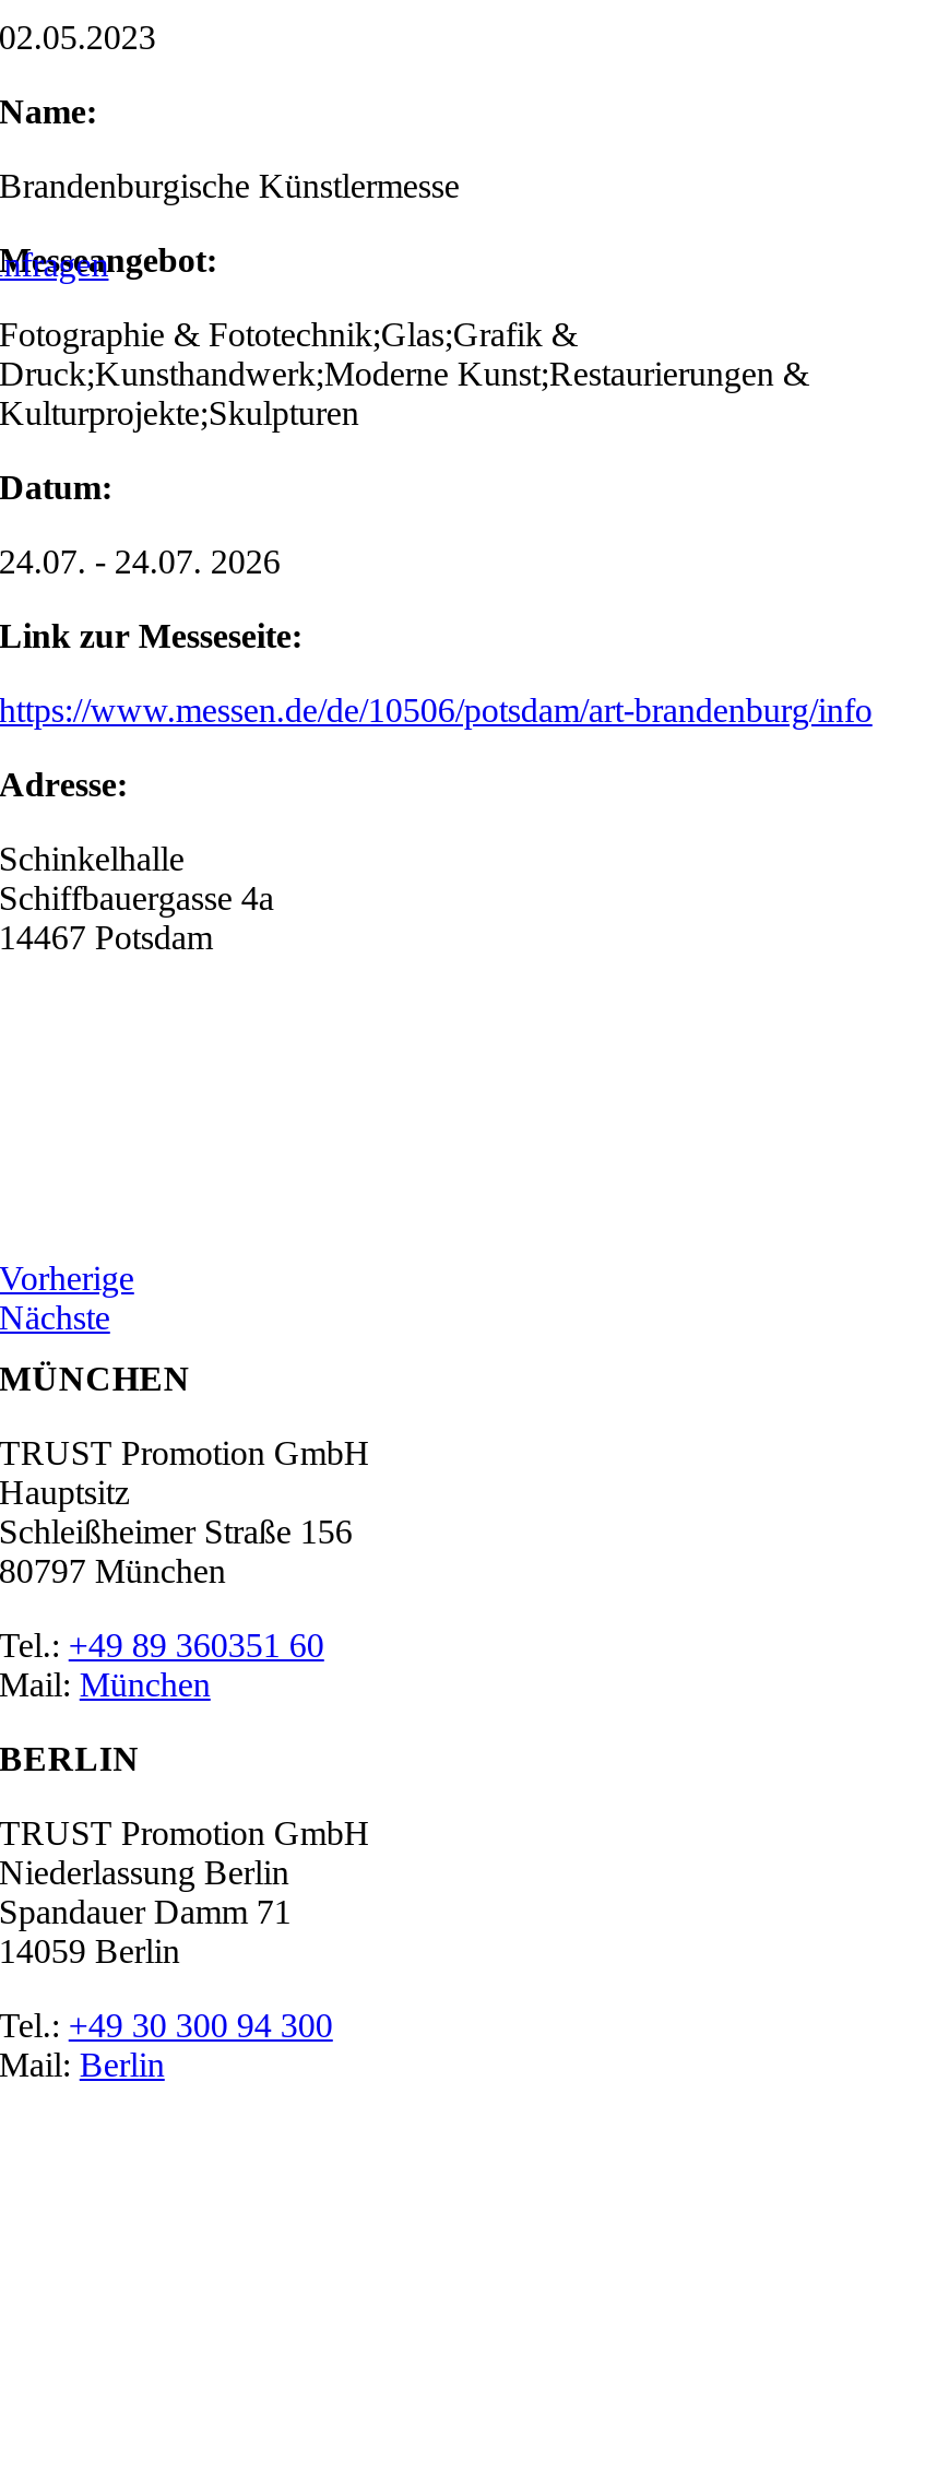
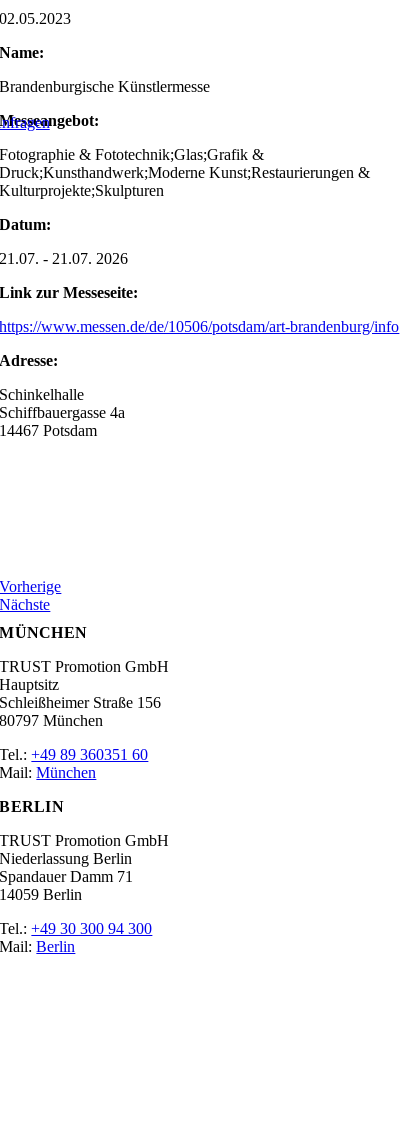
- 24.07. - 24.07. 2026
+ 21.07. - 21.07. 2026
